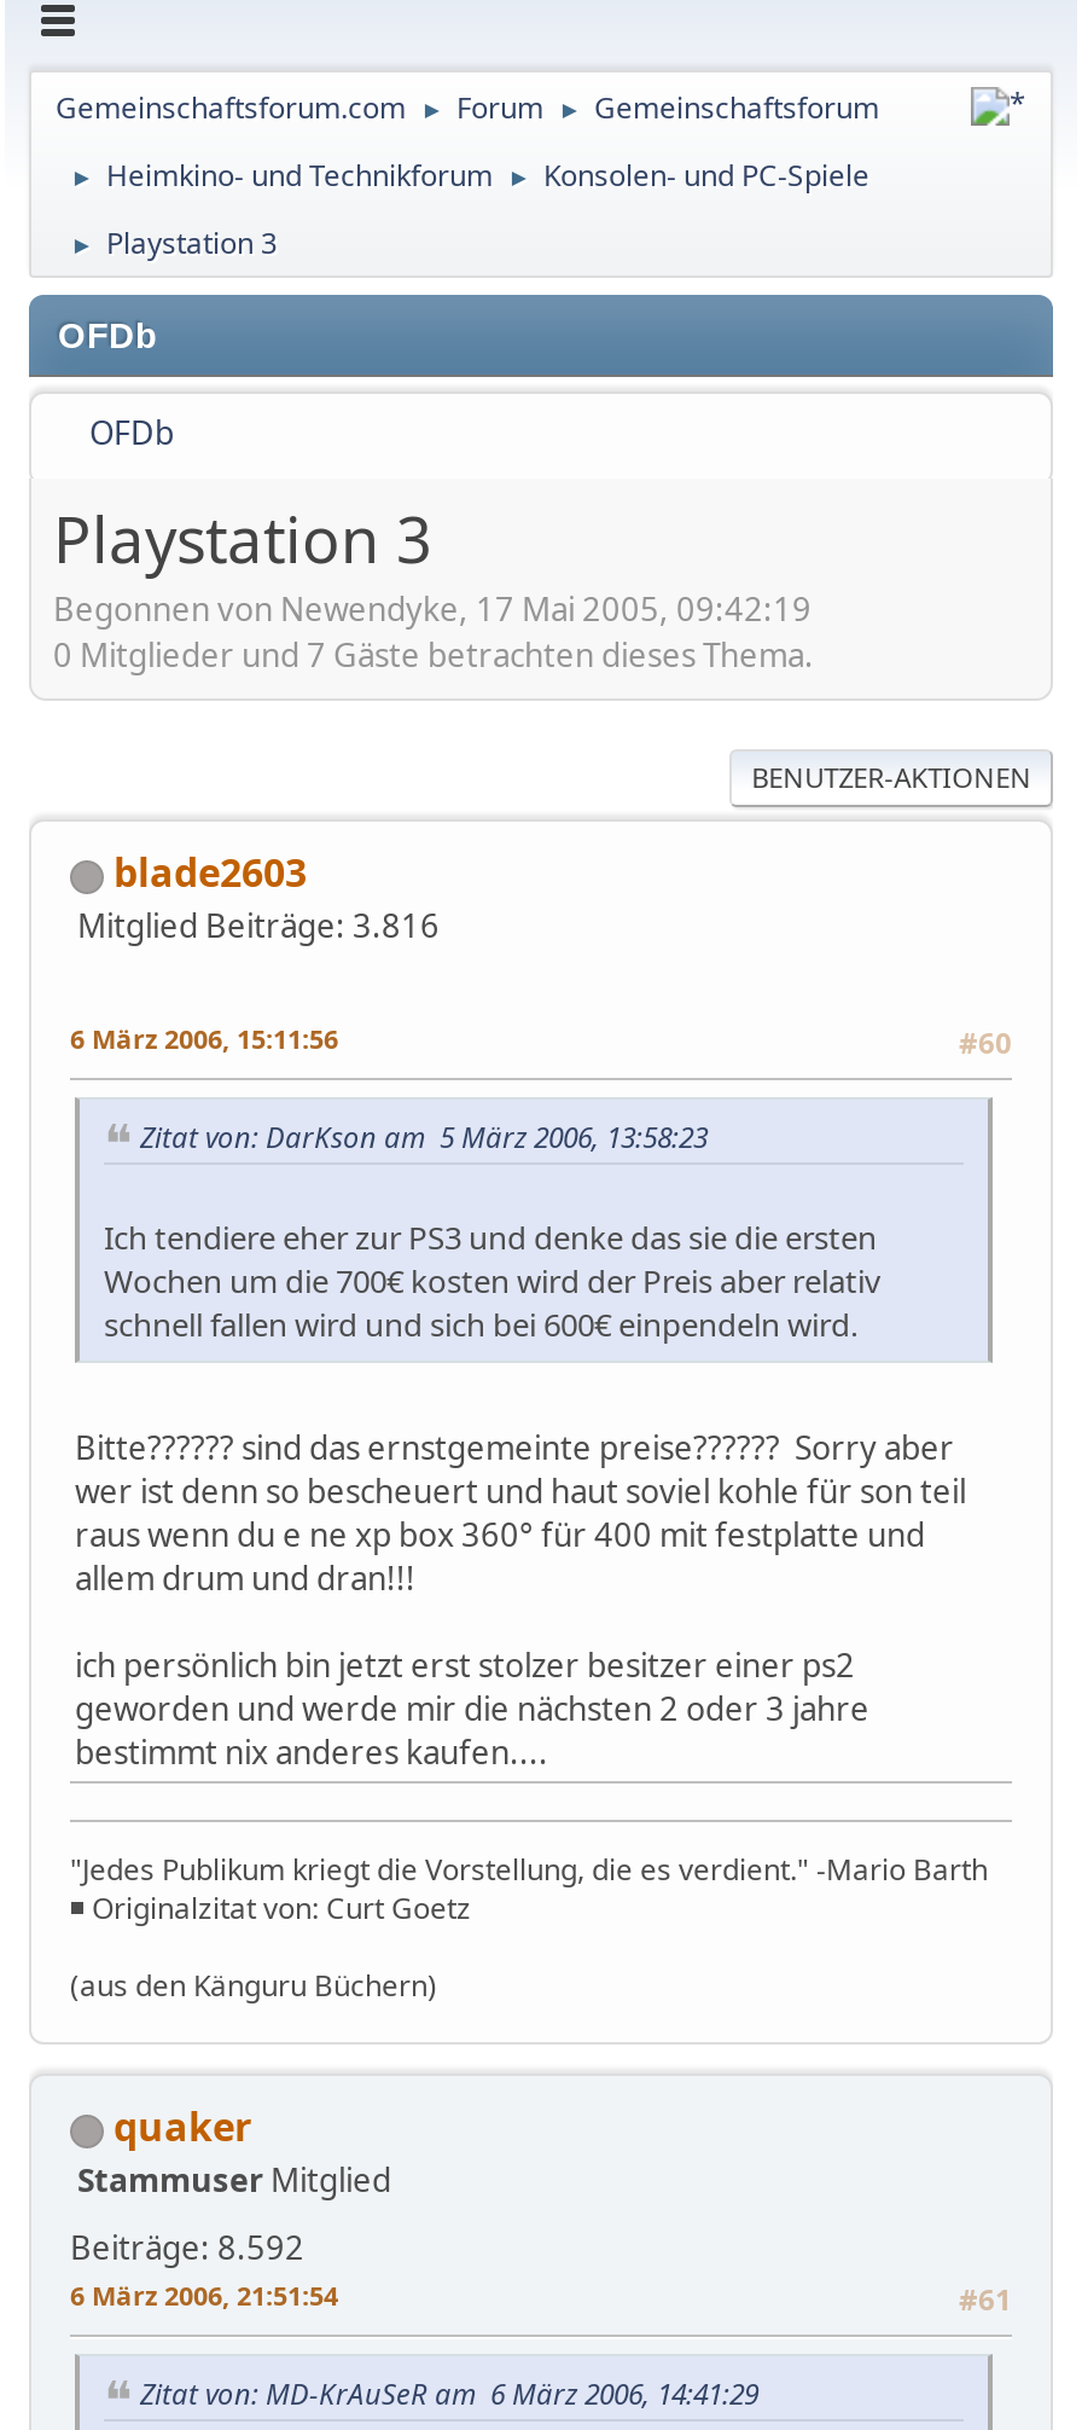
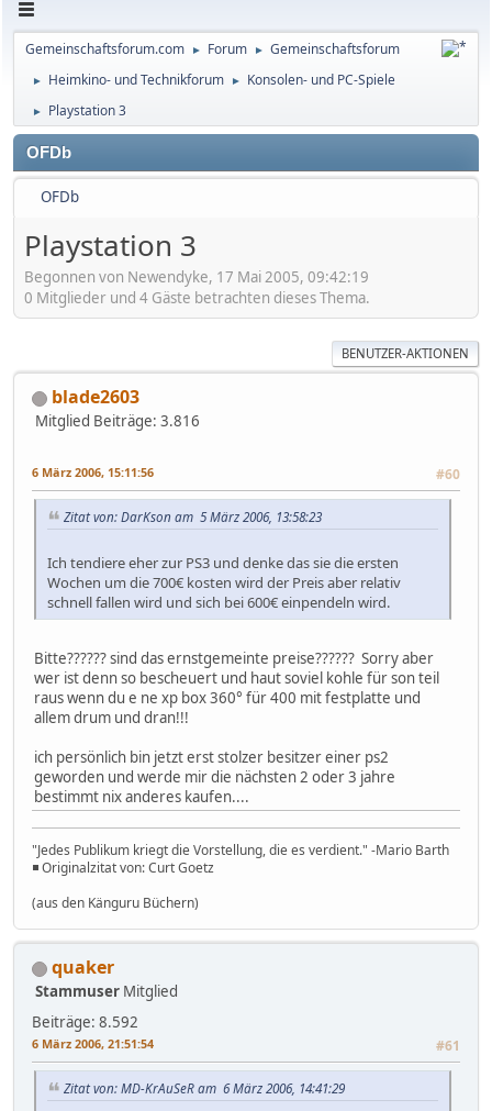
- 0 Mitglieder und 7 Gäste betrachten dieses Thema.
+ 0 Mitglieder und 4 Gäste betrachten dieses Thema.
